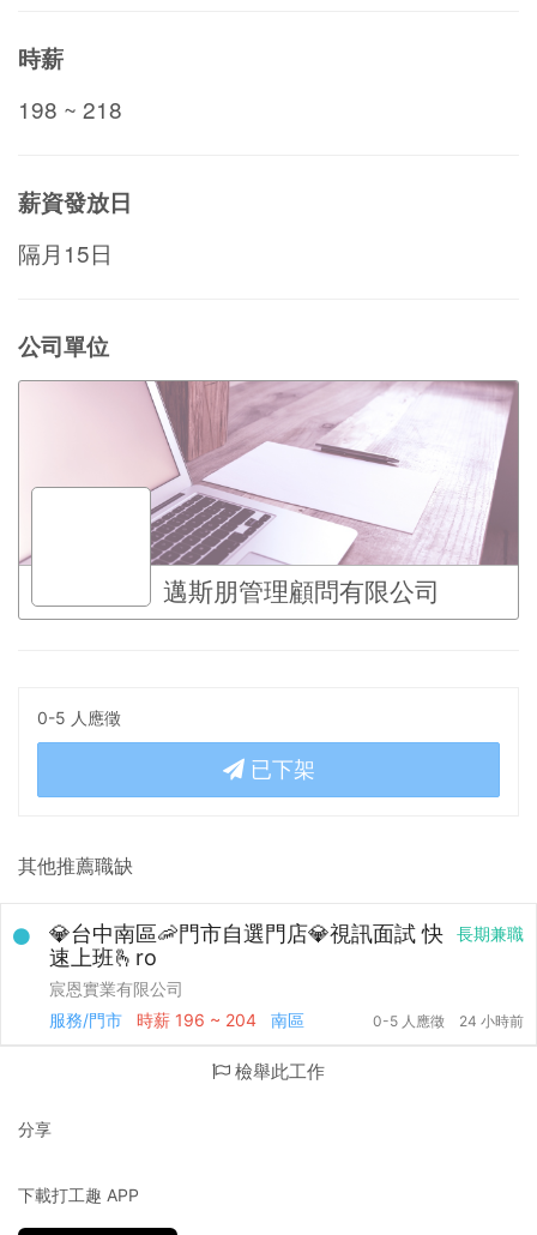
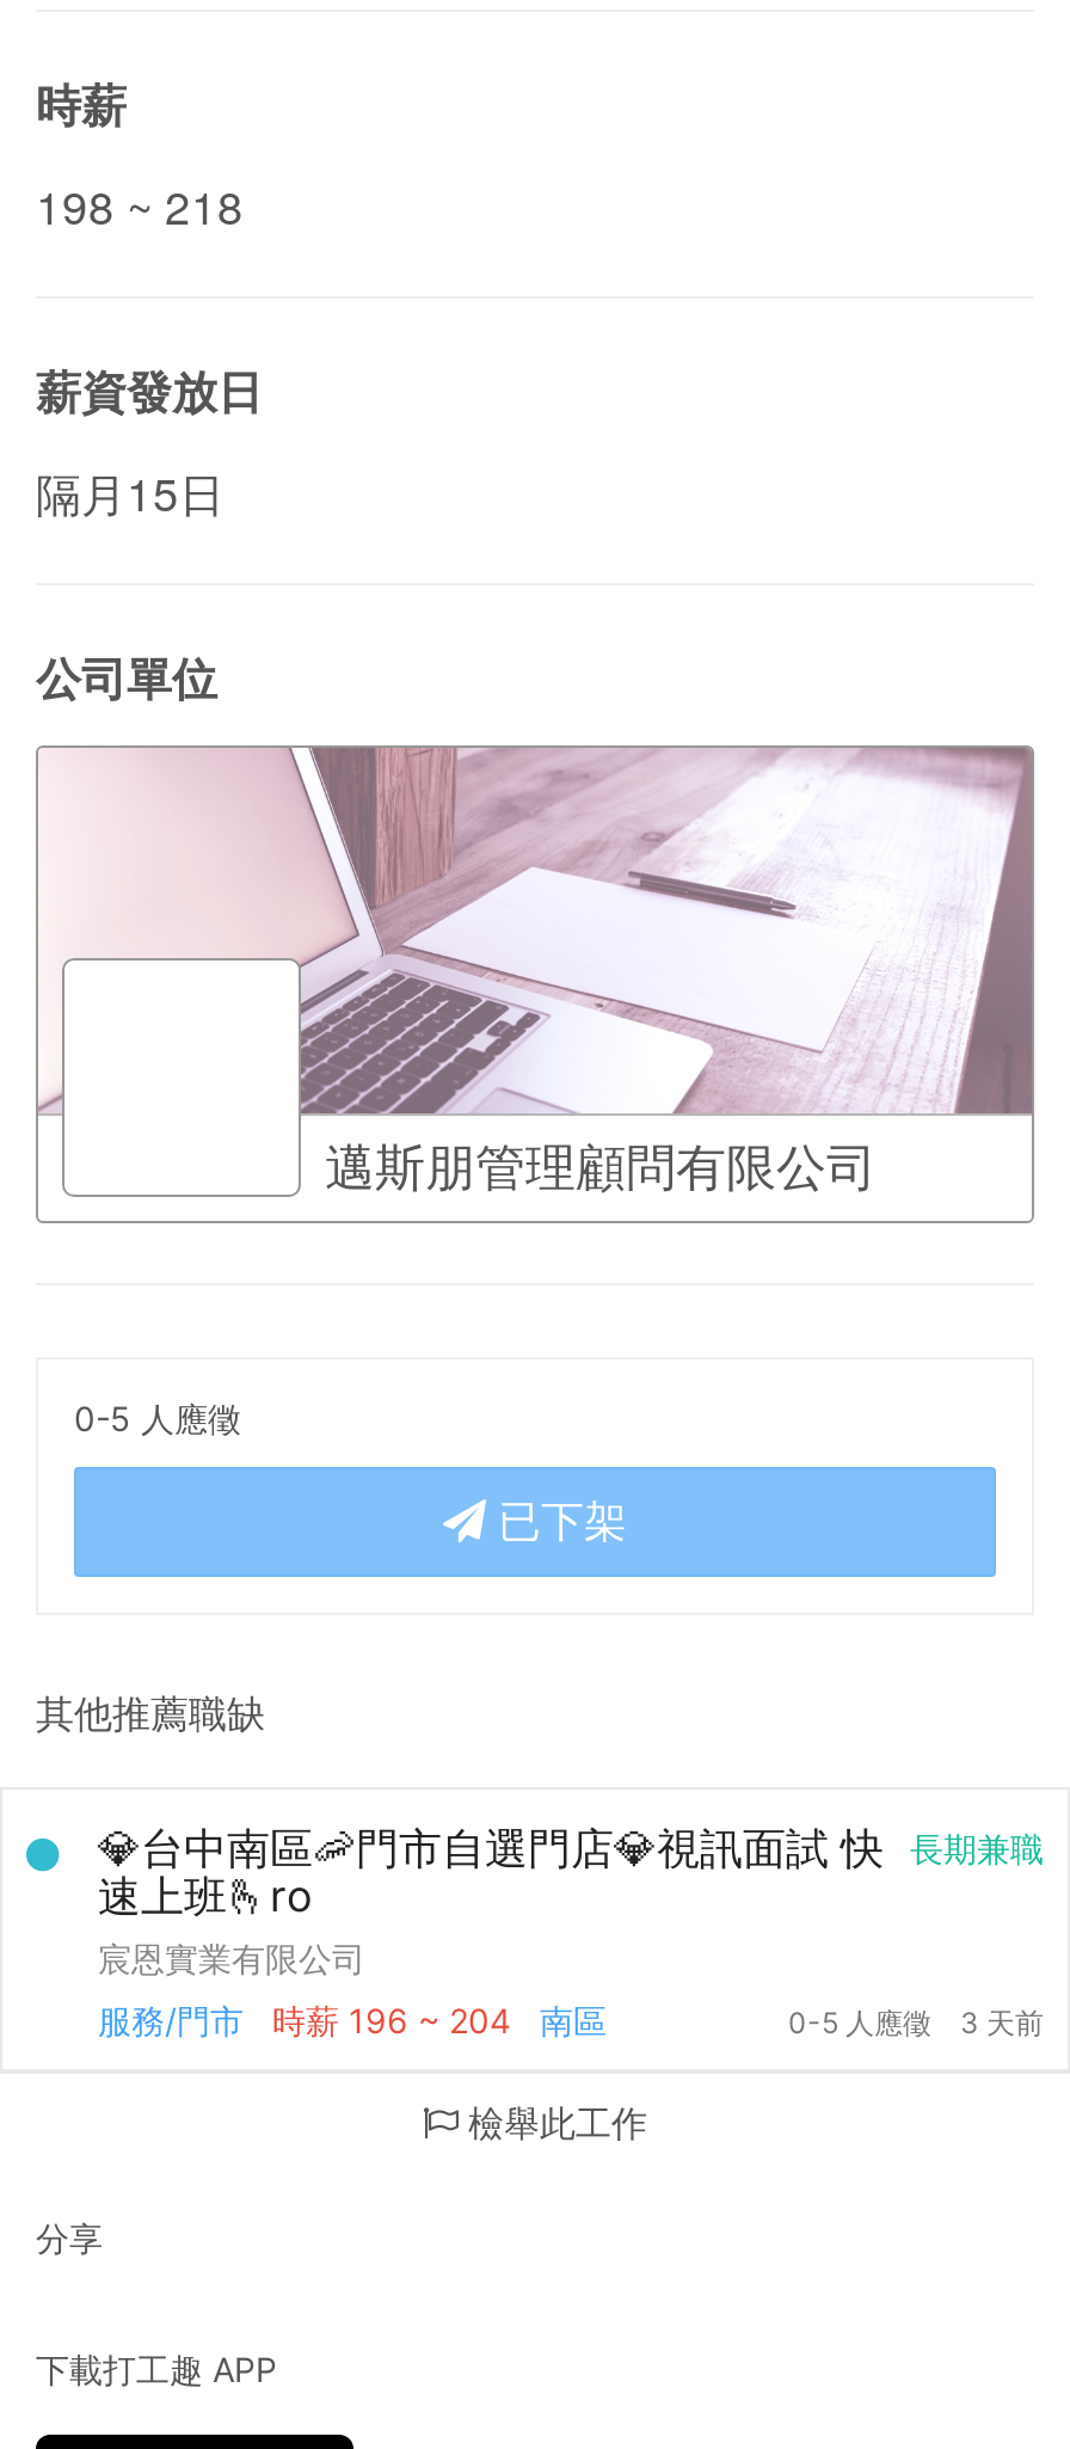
- 0-5 人應徵 24 小時前
+ 0-5 人應徵 3 天前
